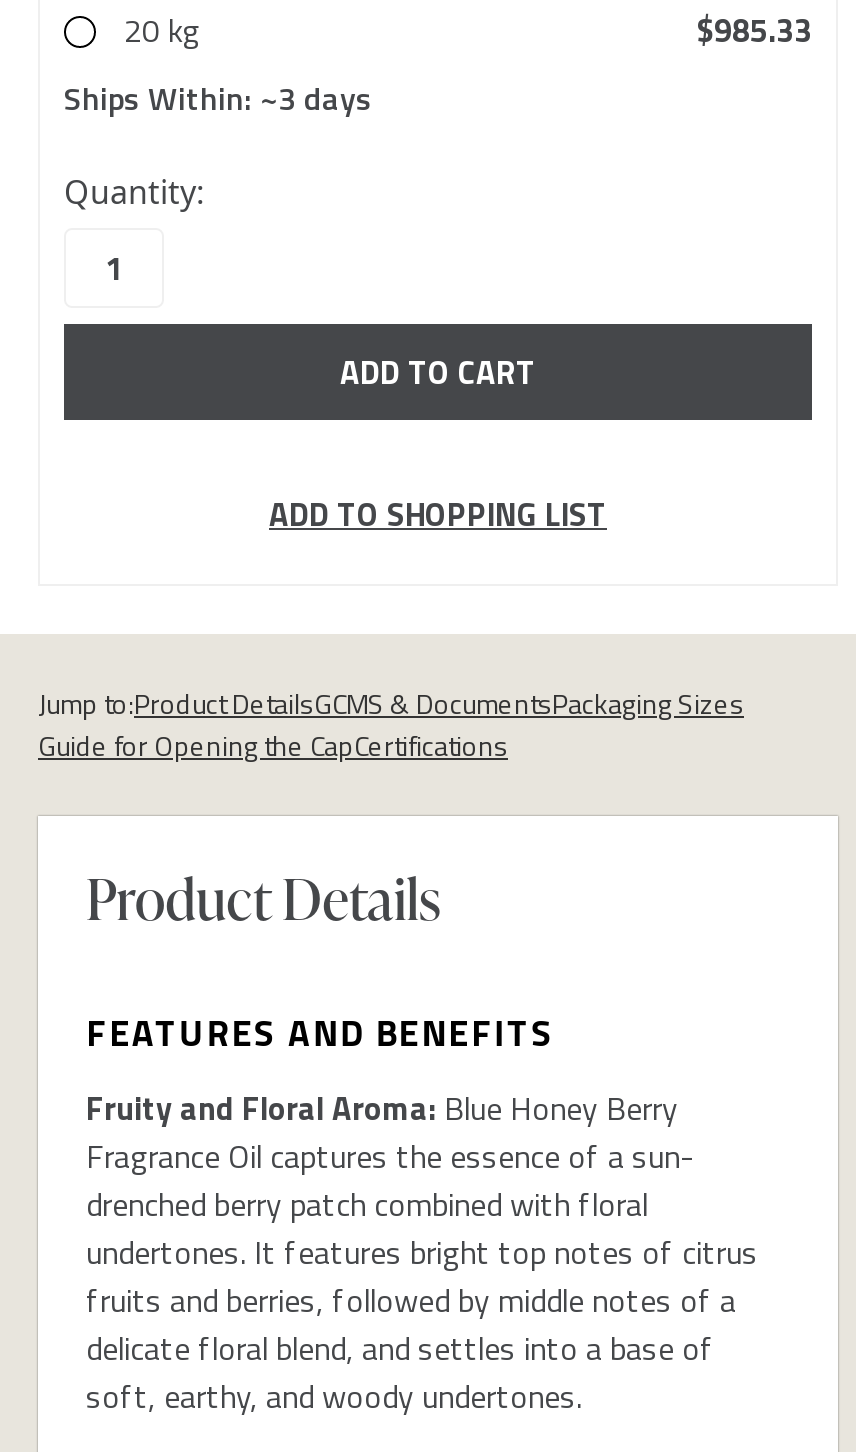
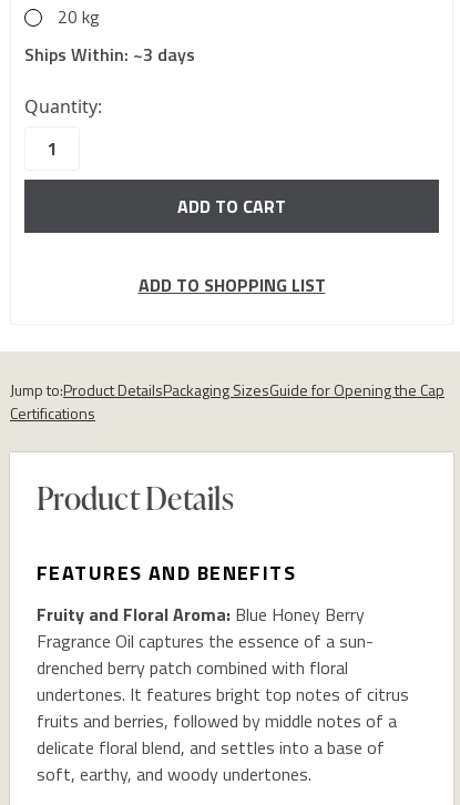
- $985.33

- Jump to:Product DetailsGCMS & DocumentsPackaging Sizes
- Guide for Opening the CapCertifications
+ Jump to:Product DetailsPackaging SizesGuide for Opening the Cap
+ Certifications
